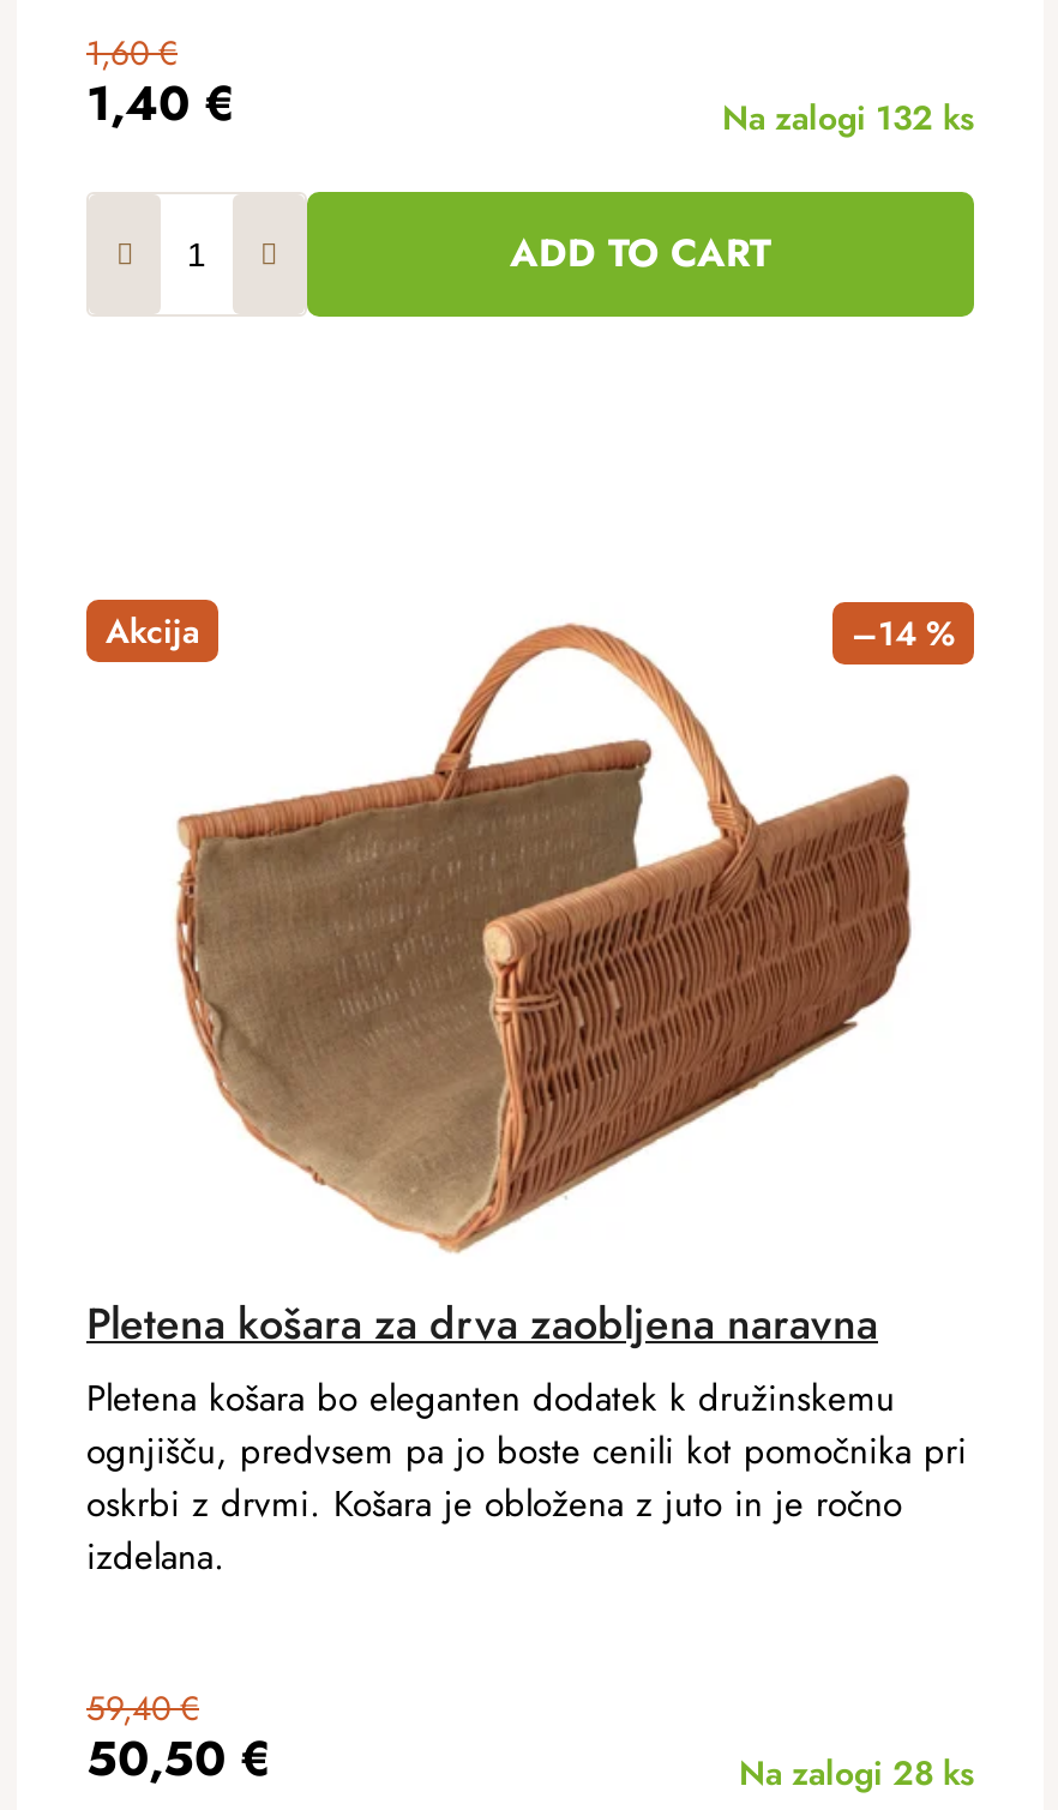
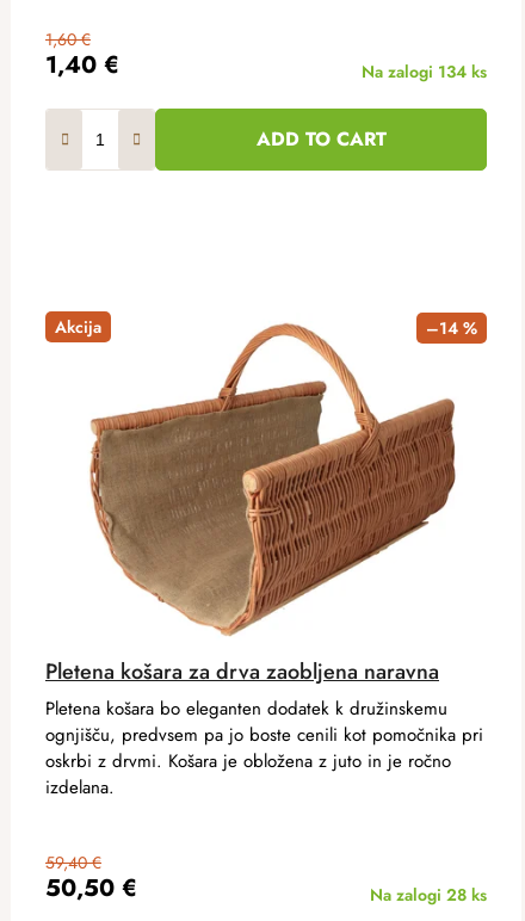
- Na zalogi 132 ks
+ Na zalogi 134 ks
